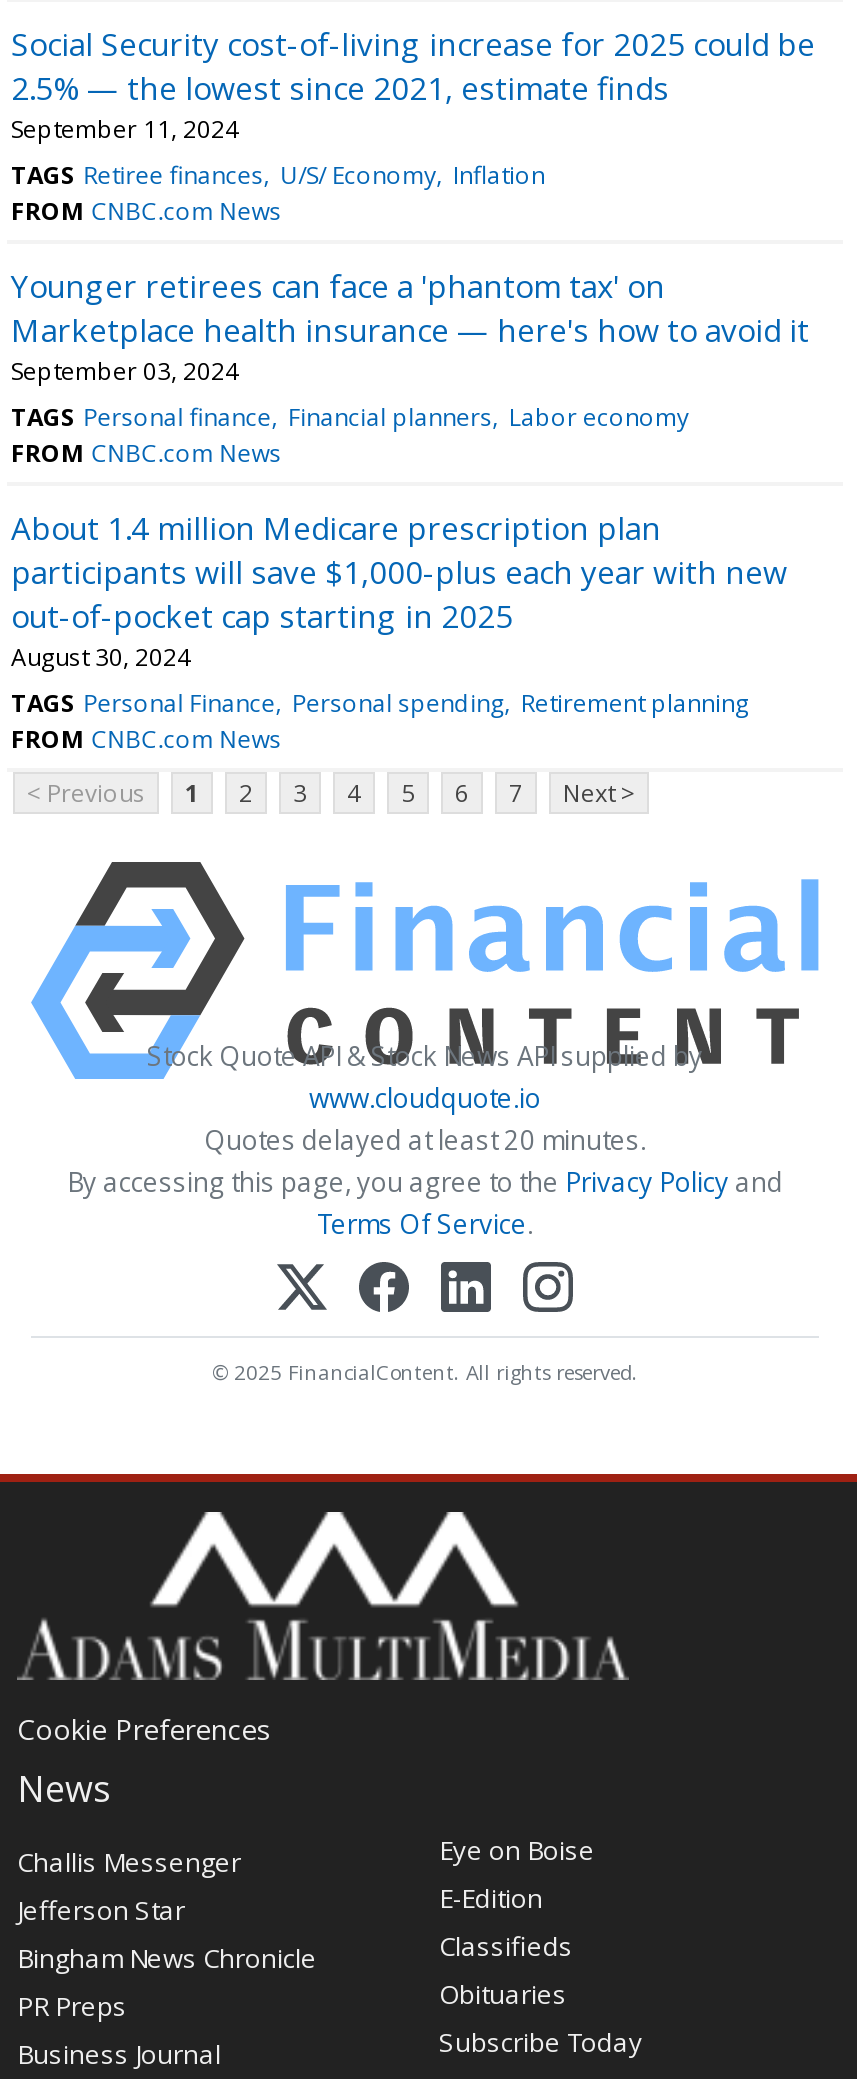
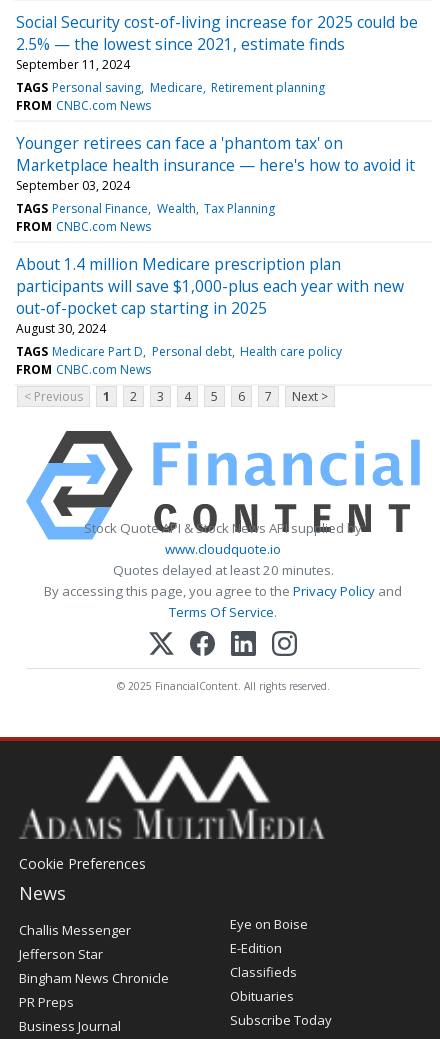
- TAGS Retiree finances U/S/ Economy Inflation
+ TAGS Personal saving Medicare Retirement planning

- TAGS Personal finance Financial planners Labor economy
+ TAGS Personal Finance Wealth Tax Planning

- TAGS Personal Finance Personal spending Retirement planning
+ TAGS Medicare Part D Personal debt Health care policy
